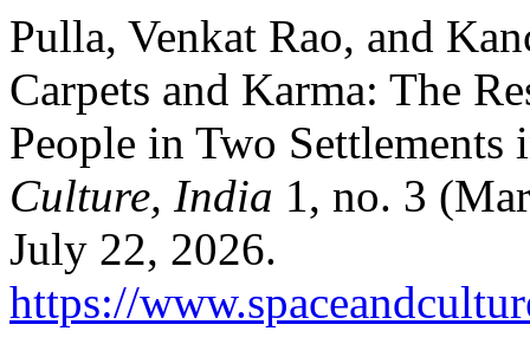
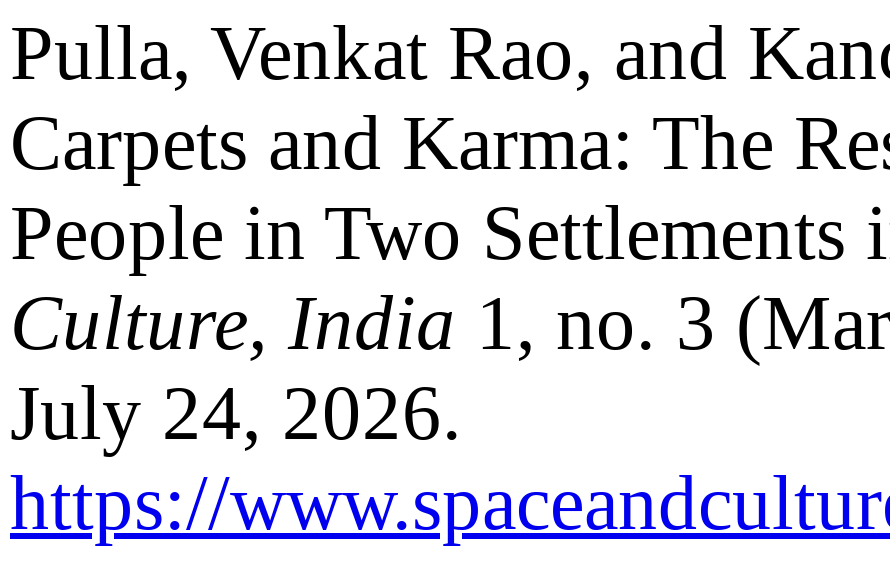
- July 22, 2026.
+ July 24, 2026.
